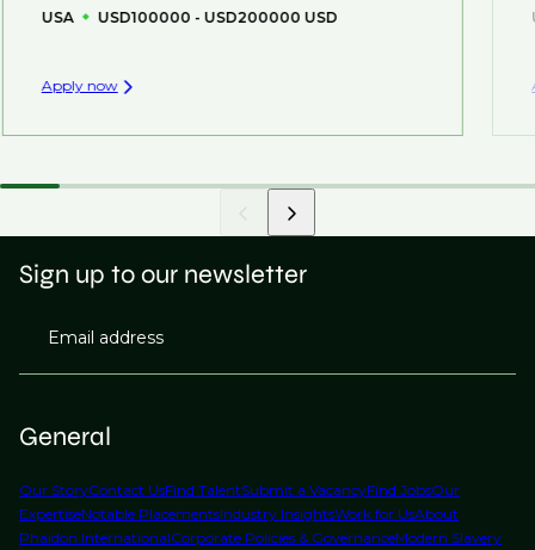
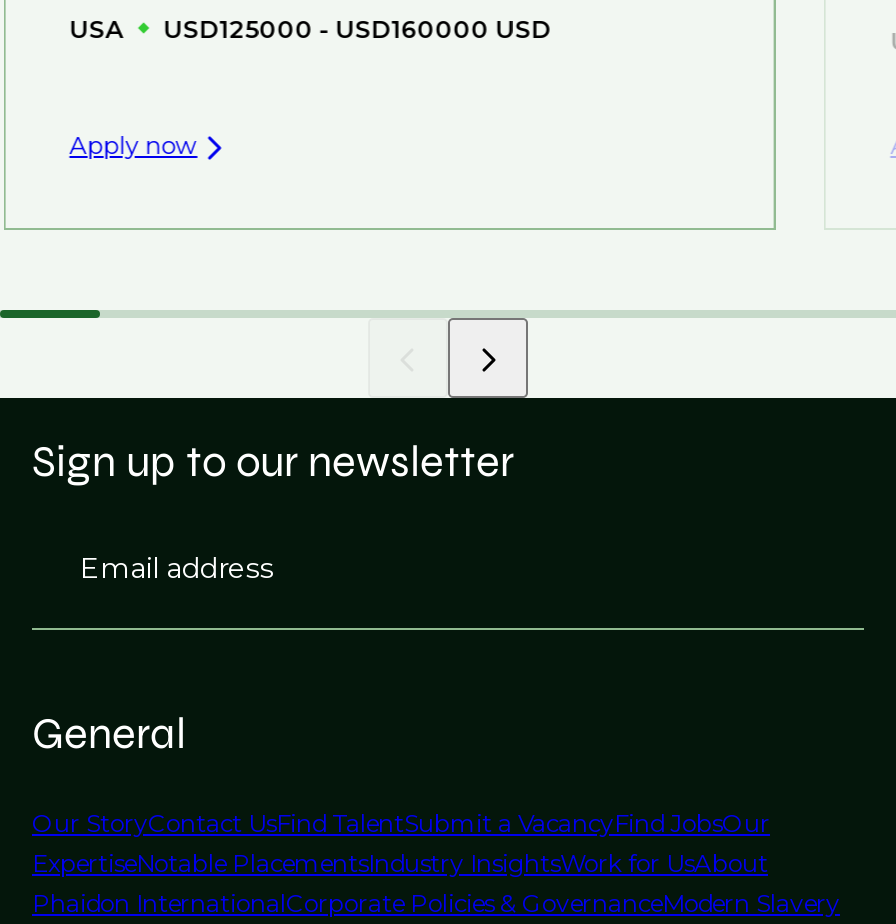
- USA USD100000 - USD200000 USD
+ USA USD125000 - USD160000 USD
